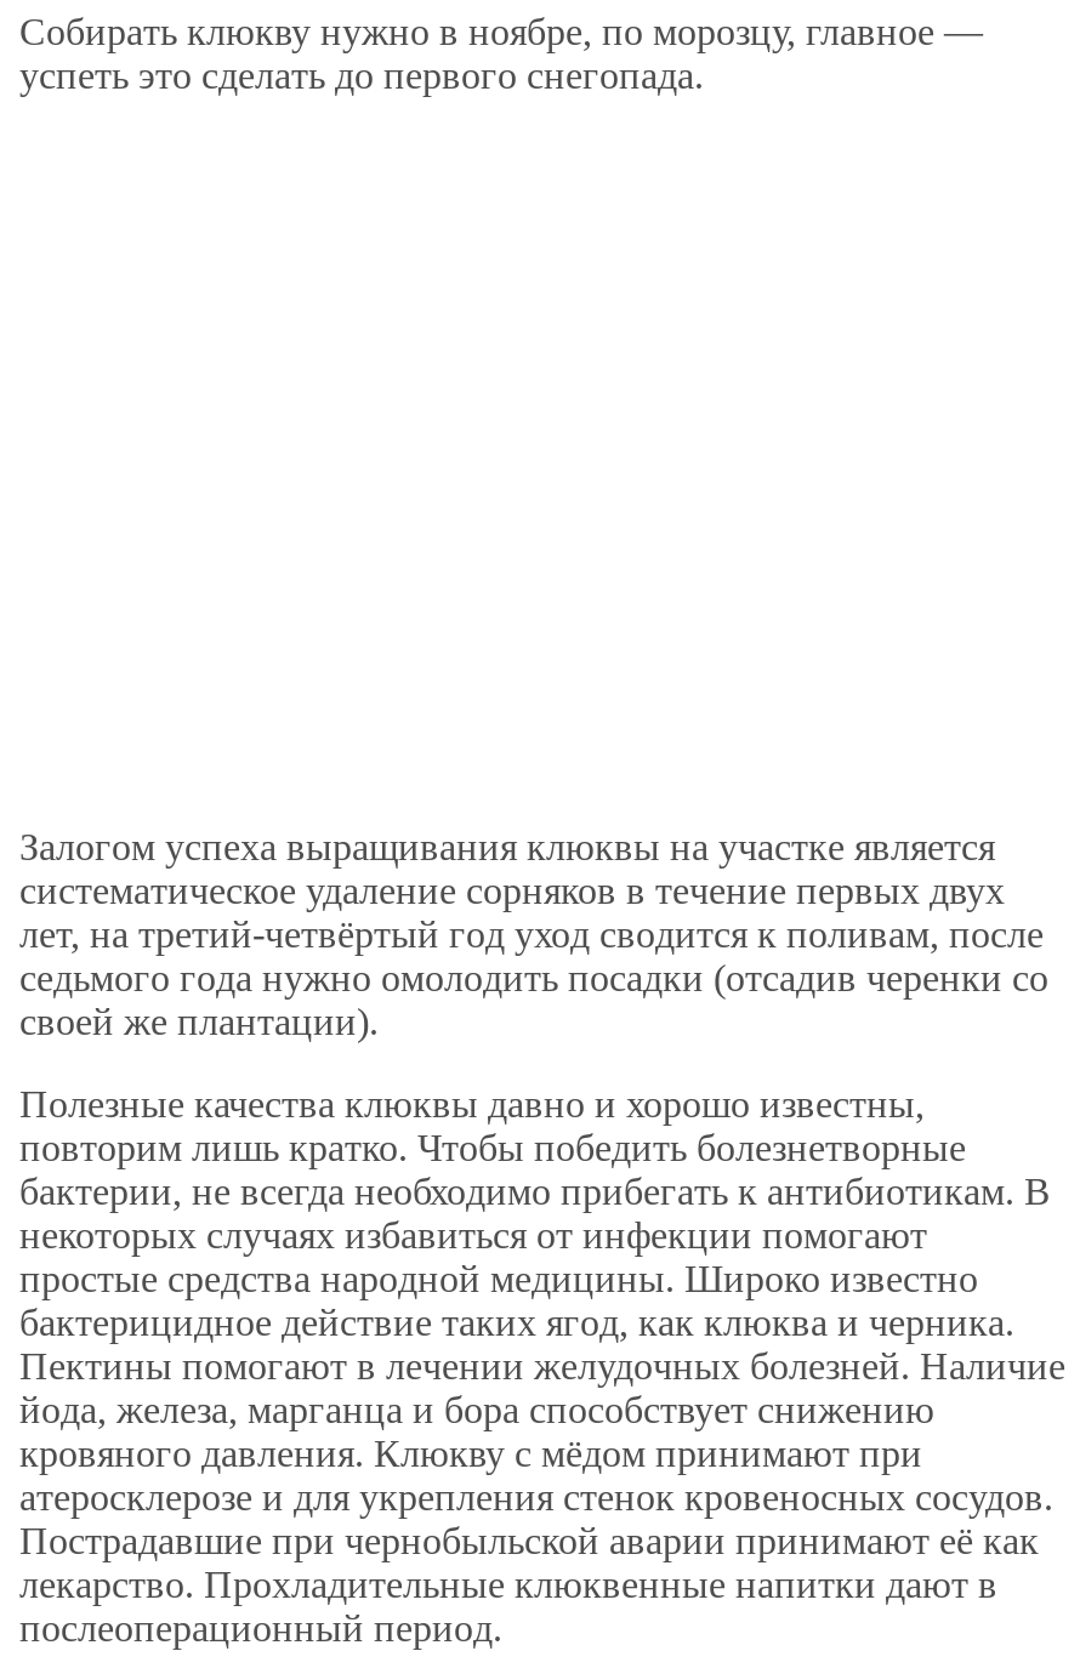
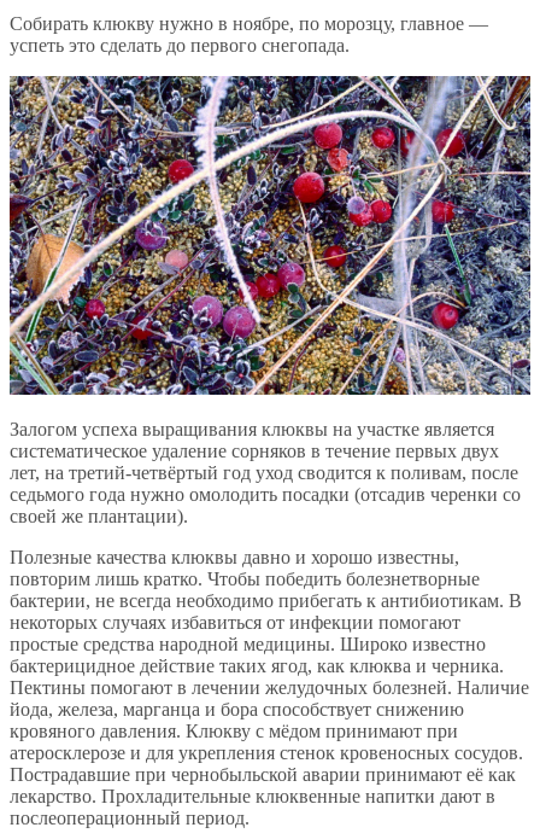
+ [image]
